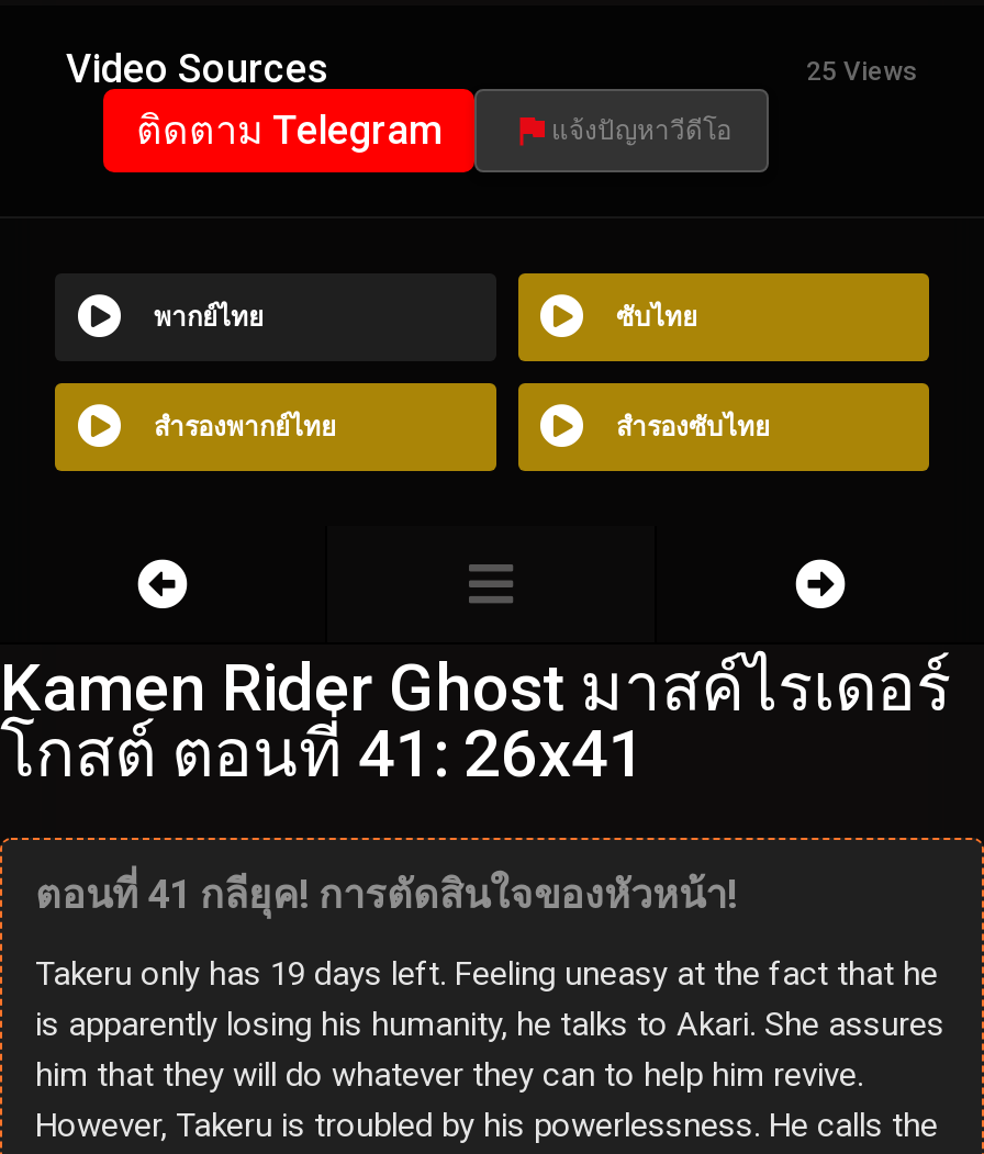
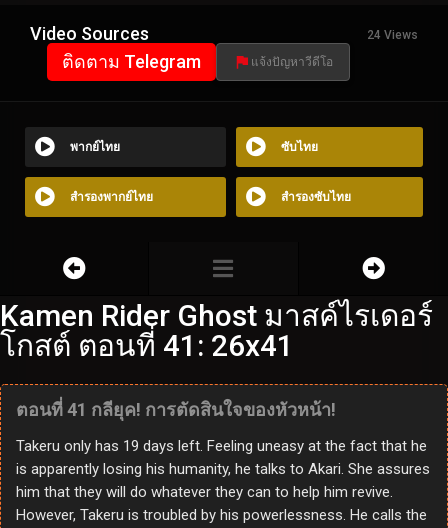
- 25 Views
+ 24 Views
